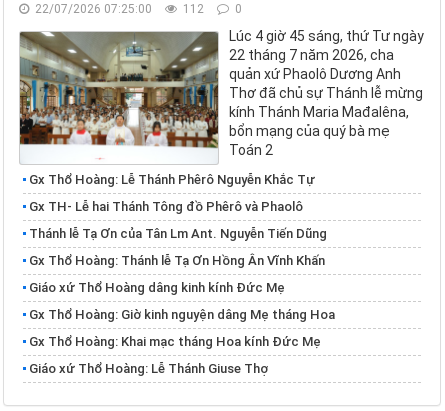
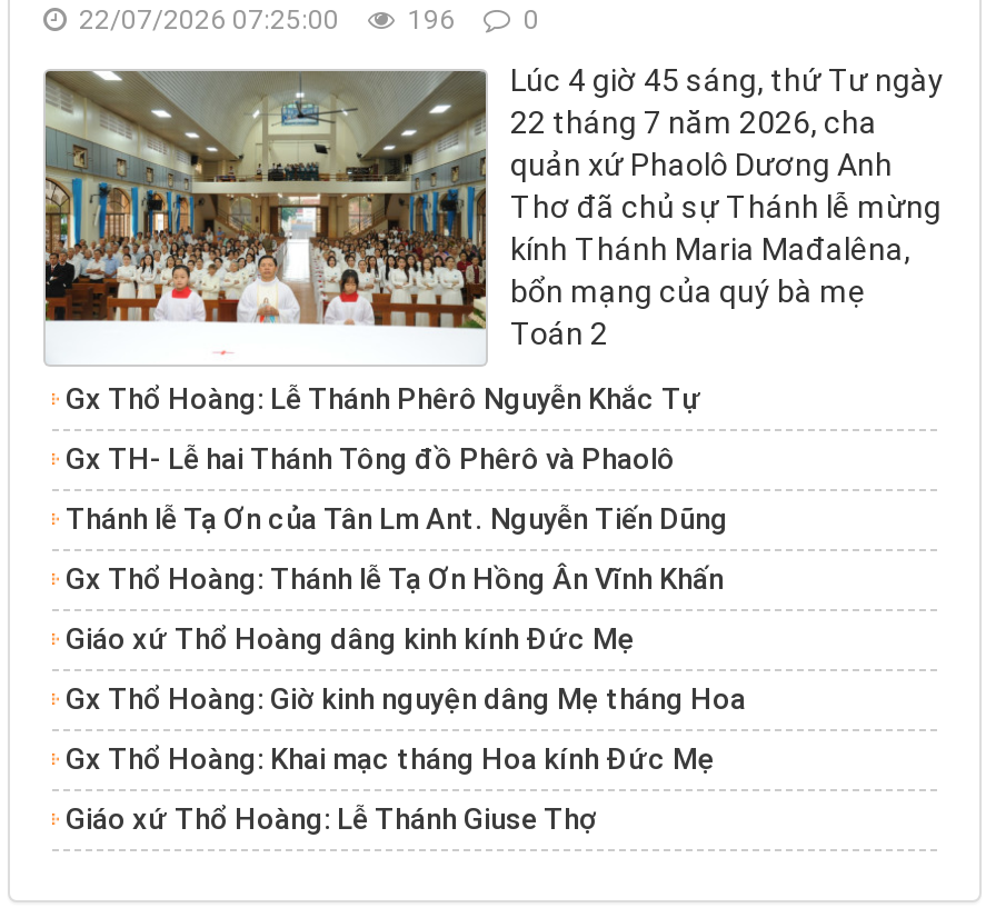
- 22/07/2026 07:25:00 112 0
+ 22/07/2026 07:25:00 196 0
